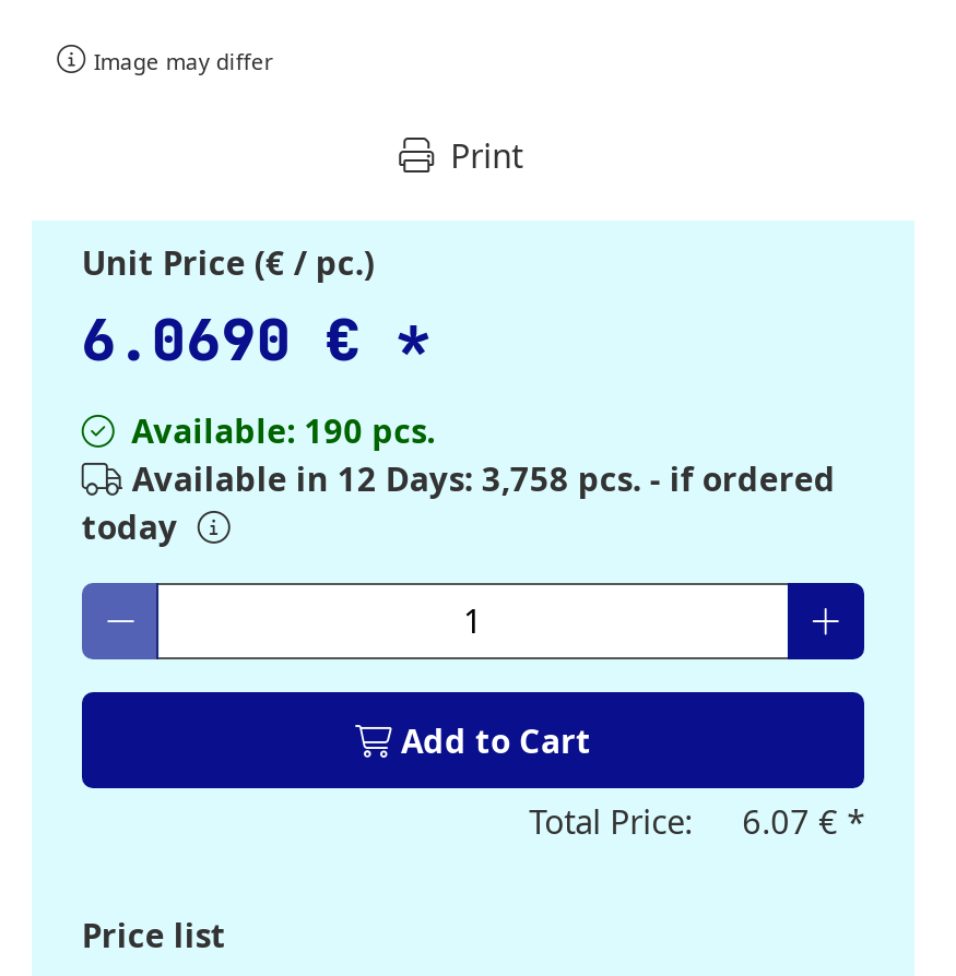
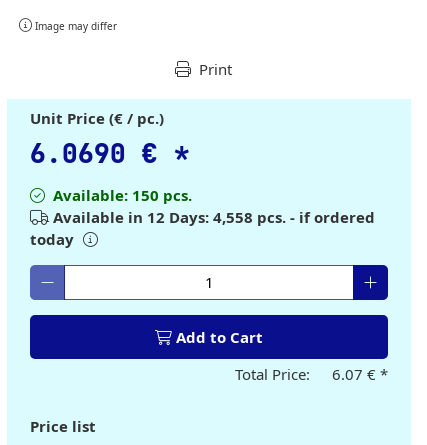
- Available: 190 pcs.
+ Available: 150 pcs.

- Available in 12 Days: 3,758 pcs. - if ordered
+ Available in 12 Days: 4,558 pcs. - if ordered
